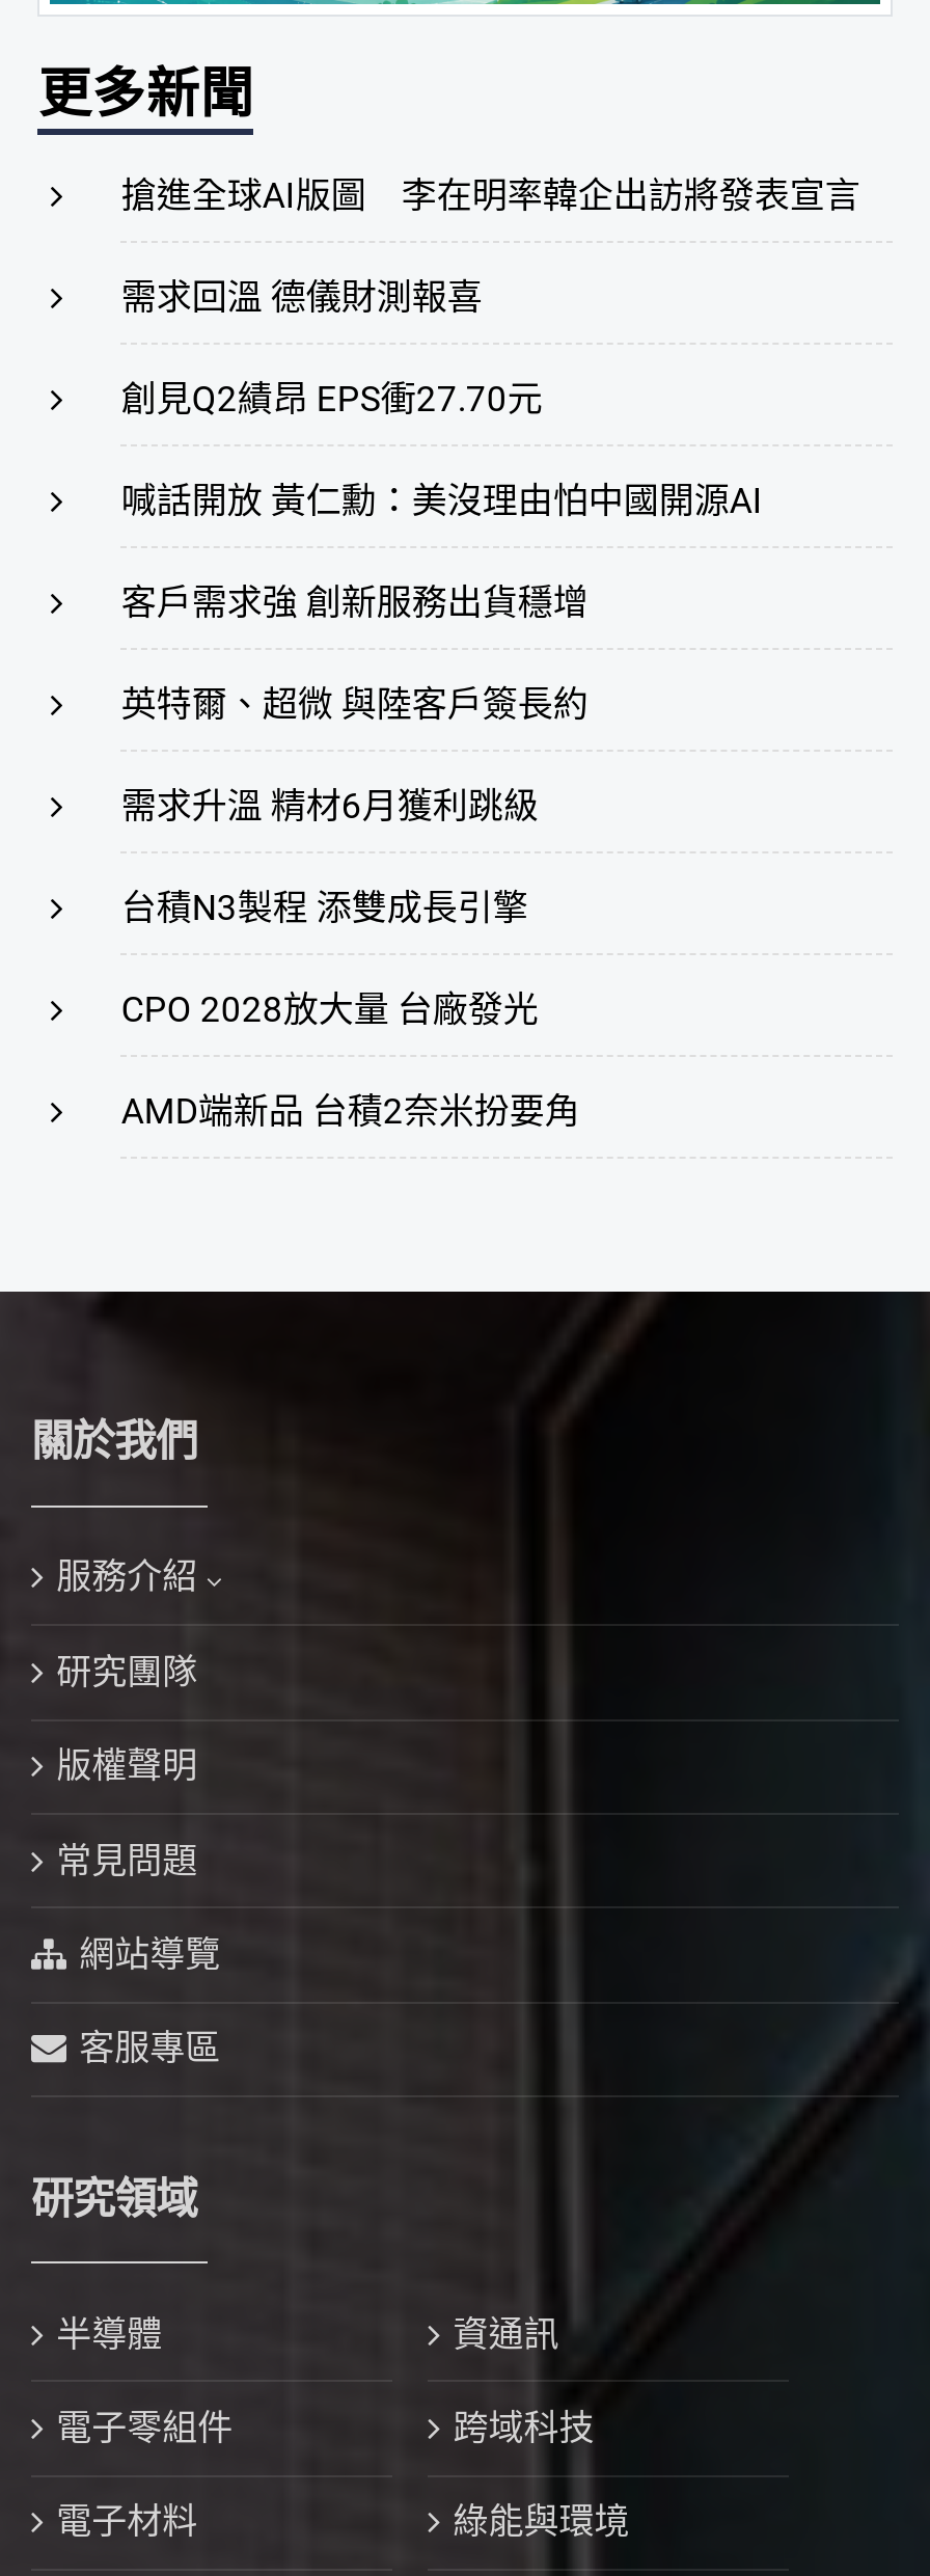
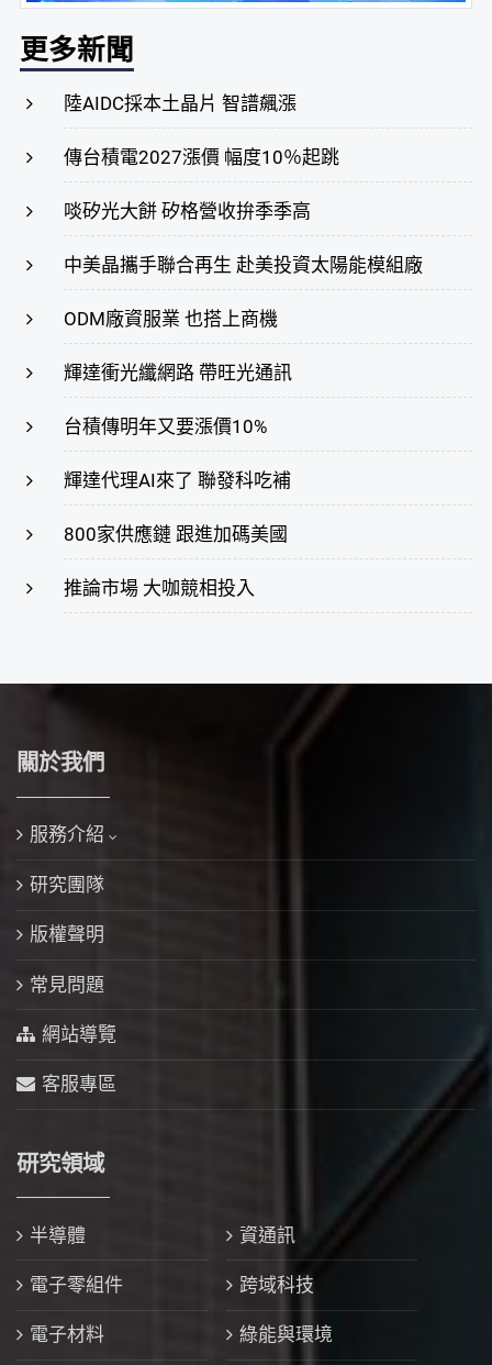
- 搶進全球AI版圖 李在明率韓企出訪將發表宣言
+ 陸AIDC採本土晶片 智譜飆漲

- 需求回溫 德儀財測報喜
+ 傳台積電2027漲價 幅度10％起跳

- 創見Q2績昂 EPS衝27.70元
+ 啖矽光大餅 矽格營收拚季季高

- 喊話開放 黃仁勳：美沒理由怕中國開源AI
+ 中美晶攜手聯合再生 赴美投資太陽能模組廠

- 客戶需求強 創新服務出貨穩增
+ ODM廠資服業 也搭上商機

- 英特爾、超微 與陸客戶簽長約
+ 輝達衝光纖網路 帶旺光通訊

- 需求升溫 精材6月獲利跳級
+ 台積傳明年又要漲價10%

- 台積N3製程 添雙成長引擎
+ 輝達代理AI來了 聯發科吃補

- CPO 2028放大量 台廠發光
+ 800家供應鏈 跟進加碼美國

- AMD端新品 台積2奈米扮要角
+ 推論市場 大咖競相投入
